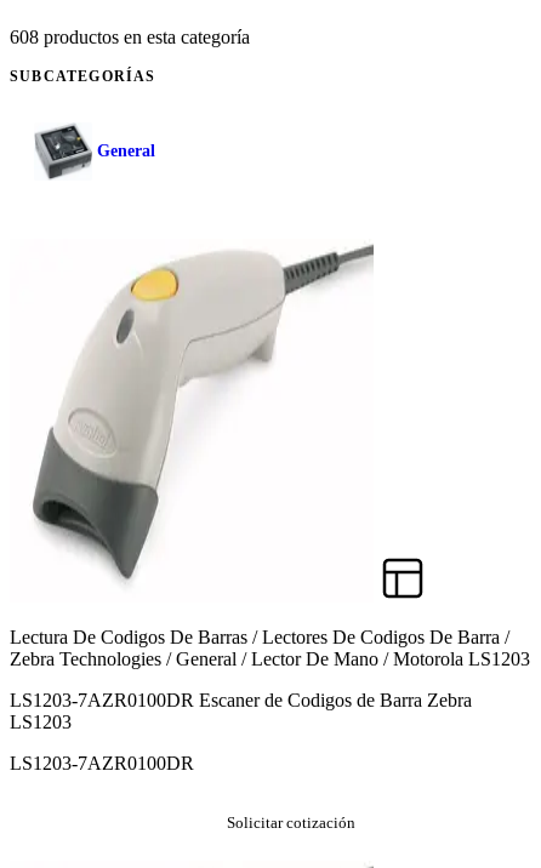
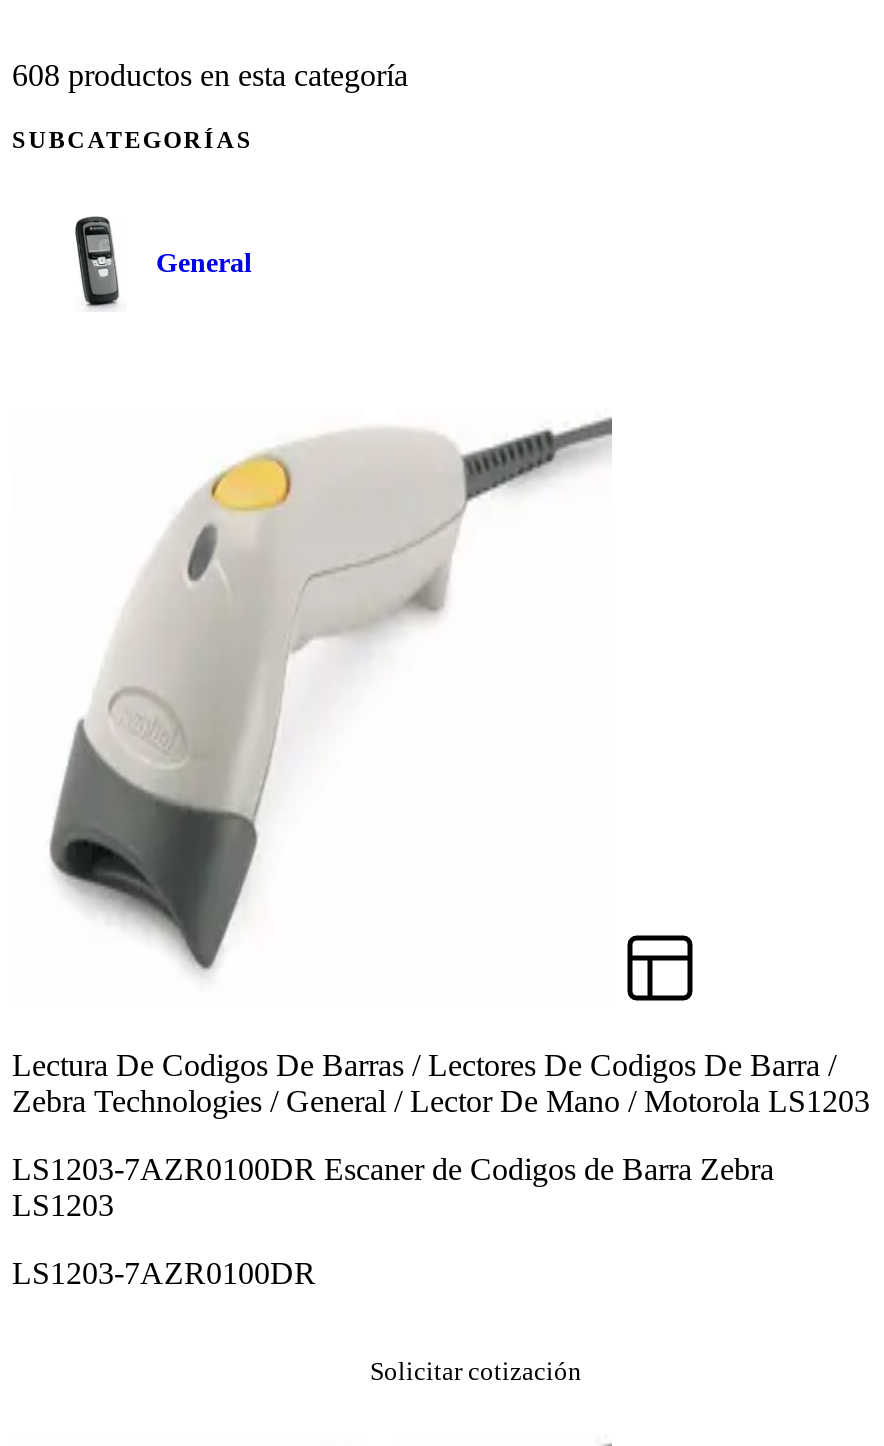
- [image]
+ [image]
